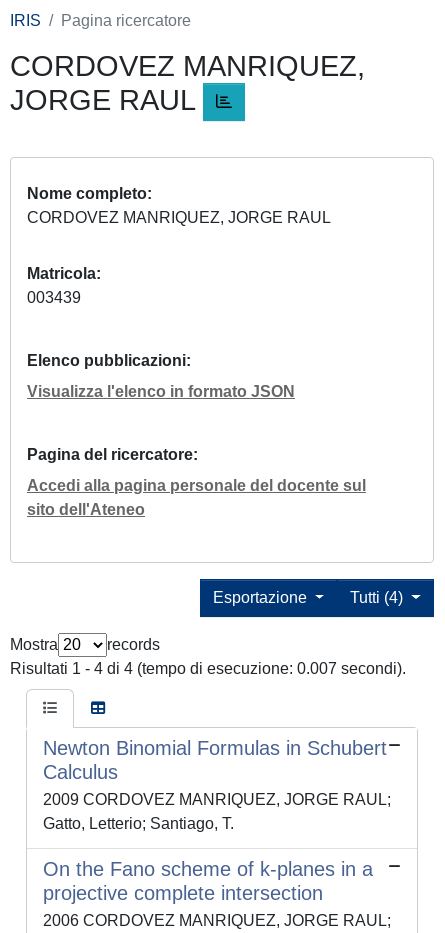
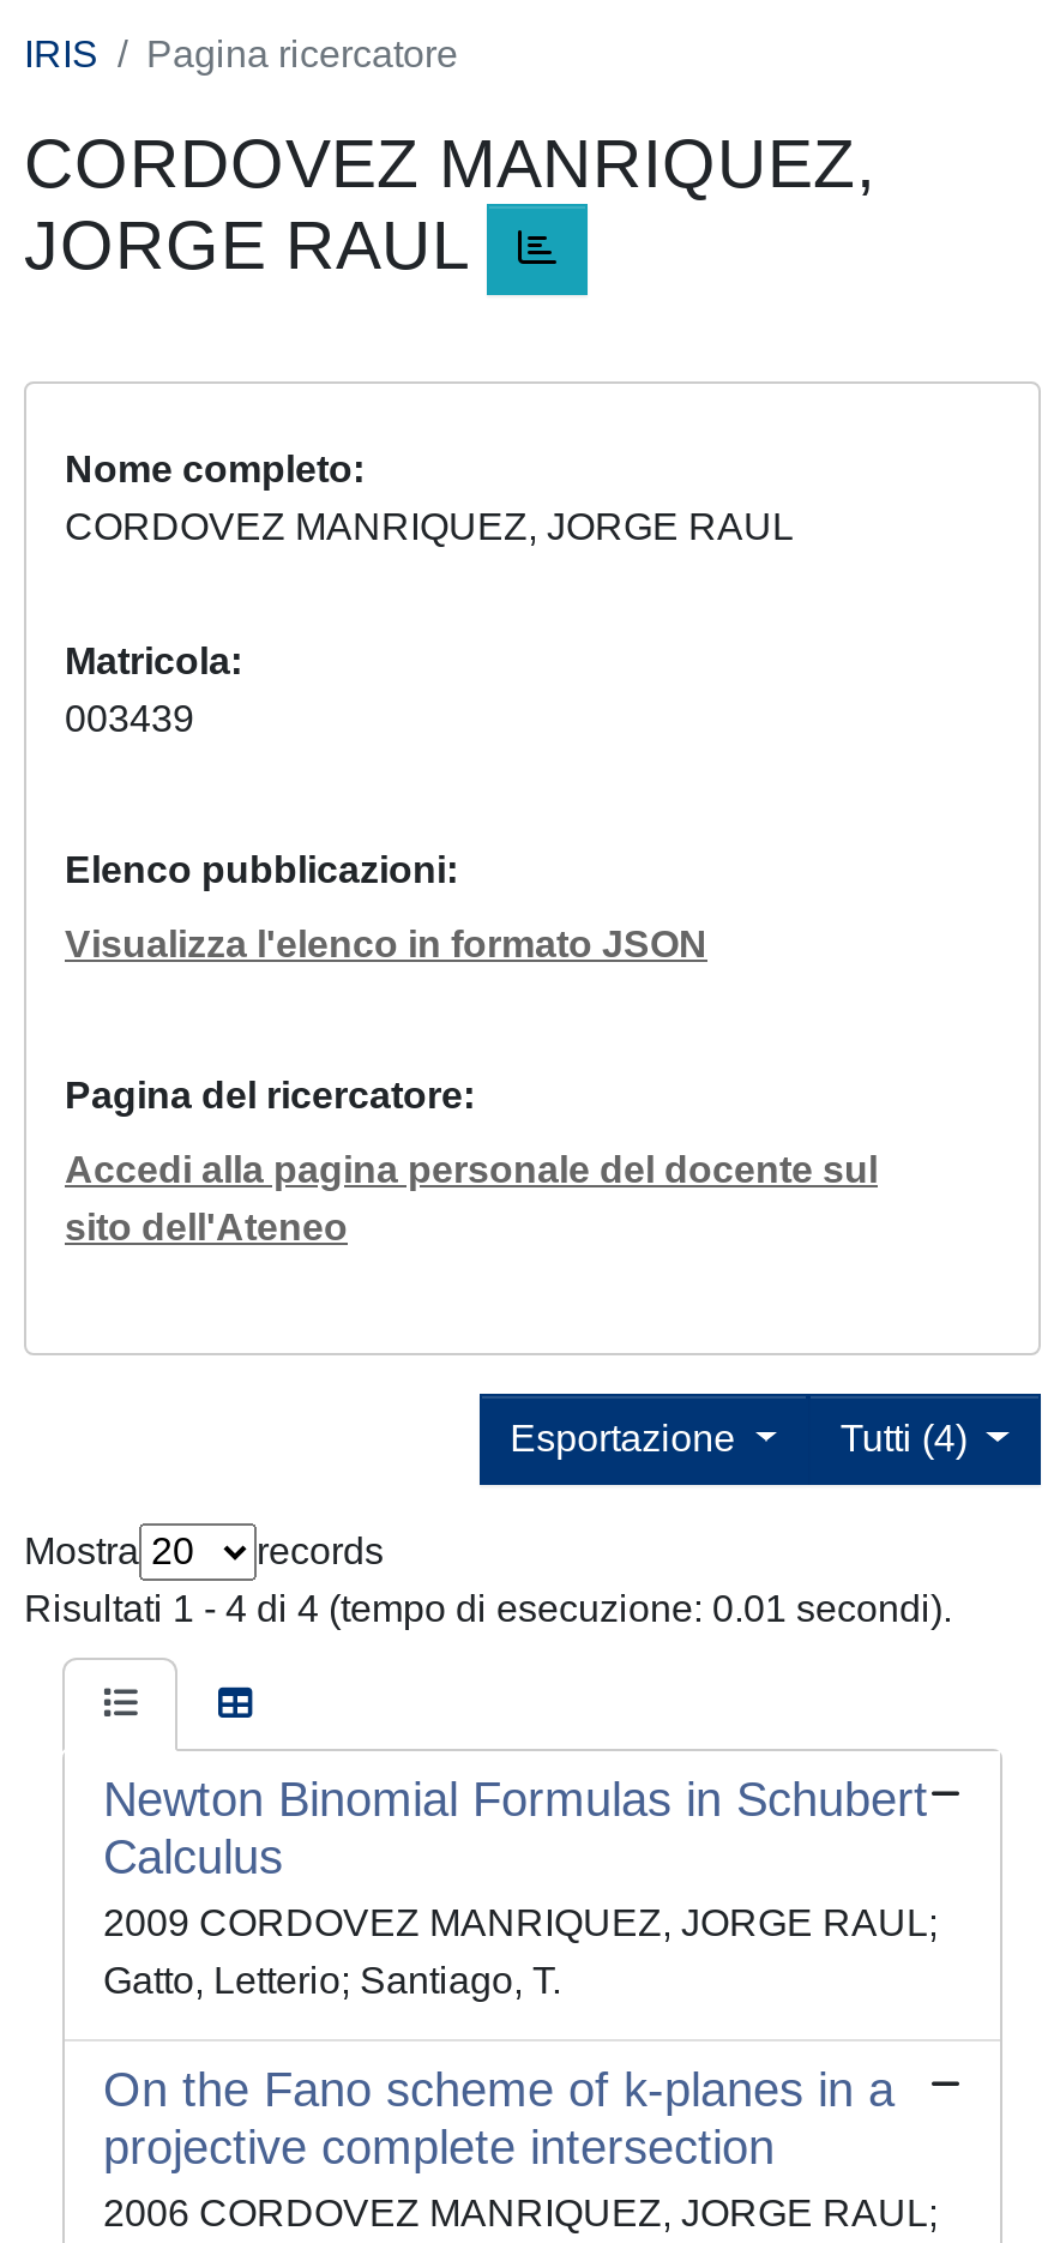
- Risultati 1 - 4 di 4 (tempo di esecuzione: 0.007 secondi).
+ Risultati 1 - 4 di 4 (tempo di esecuzione: 0.01 secondi).
